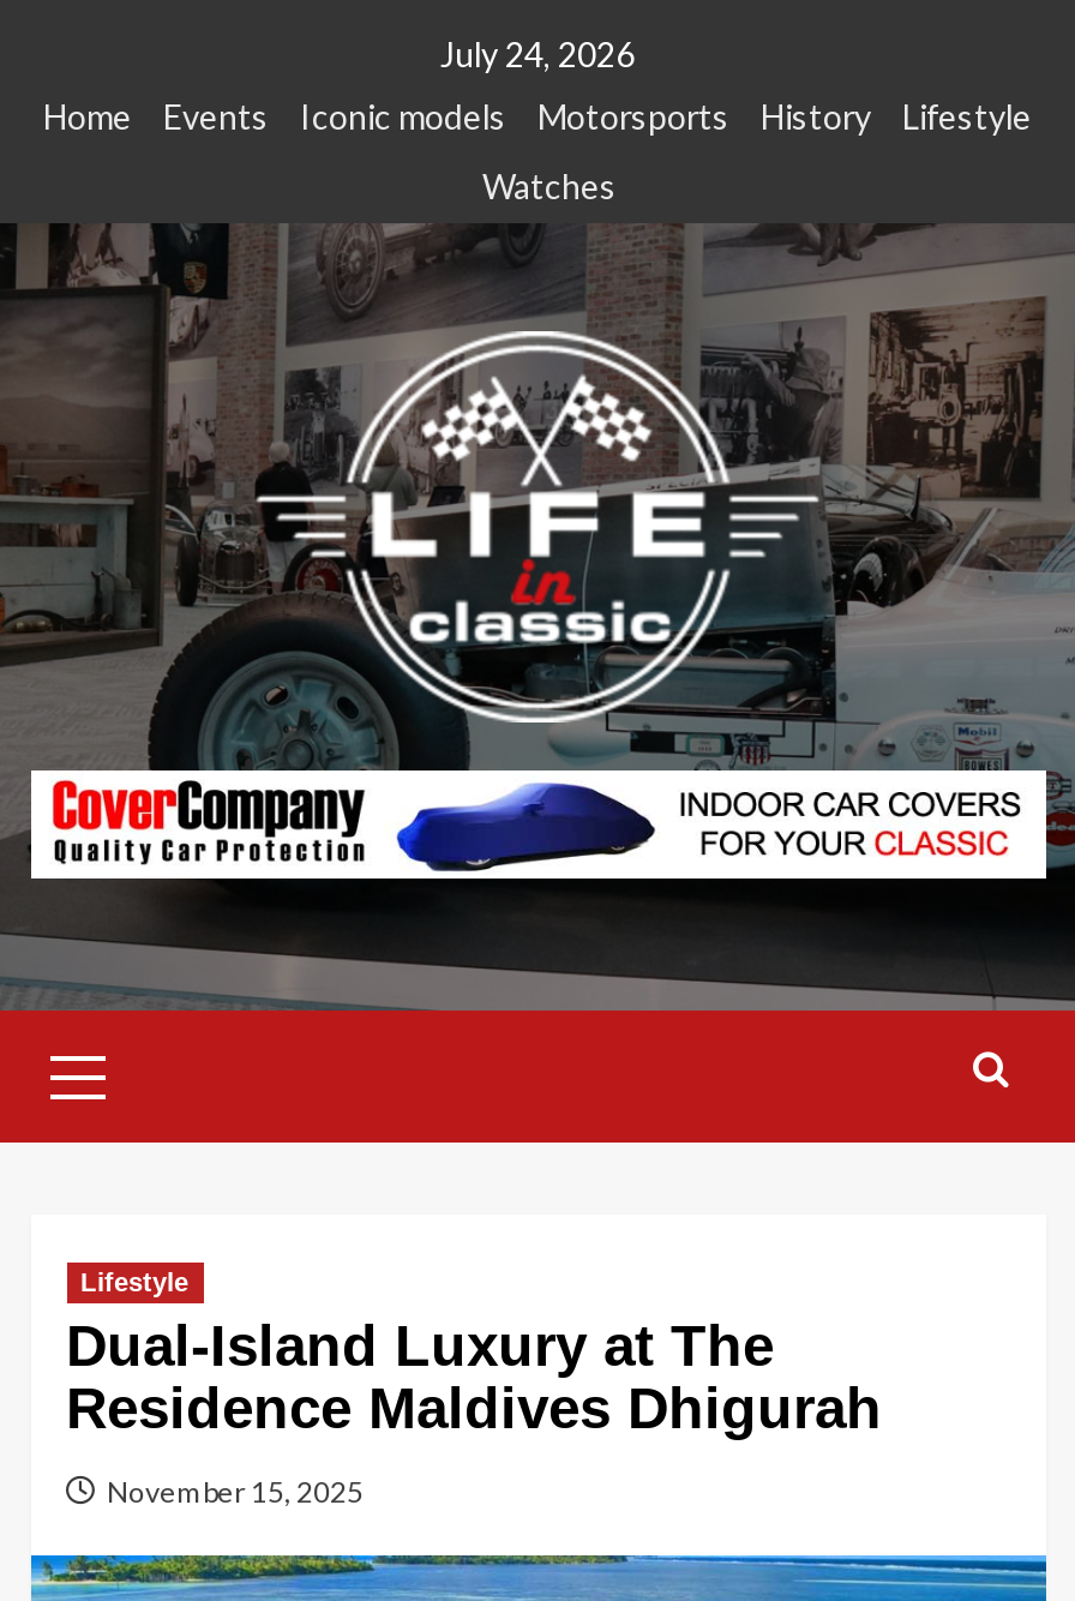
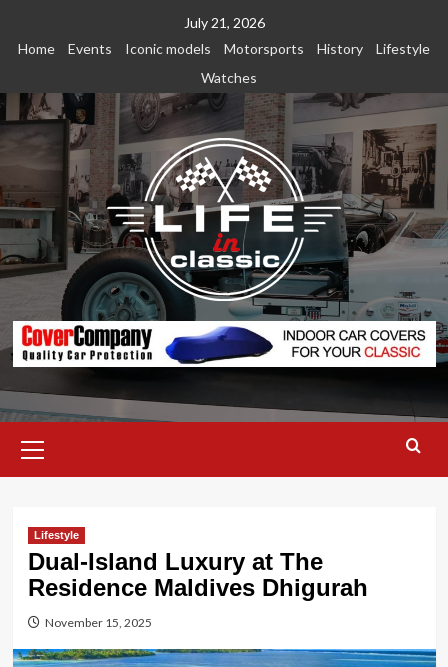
- July 24, 2026
+ July 21, 2026
